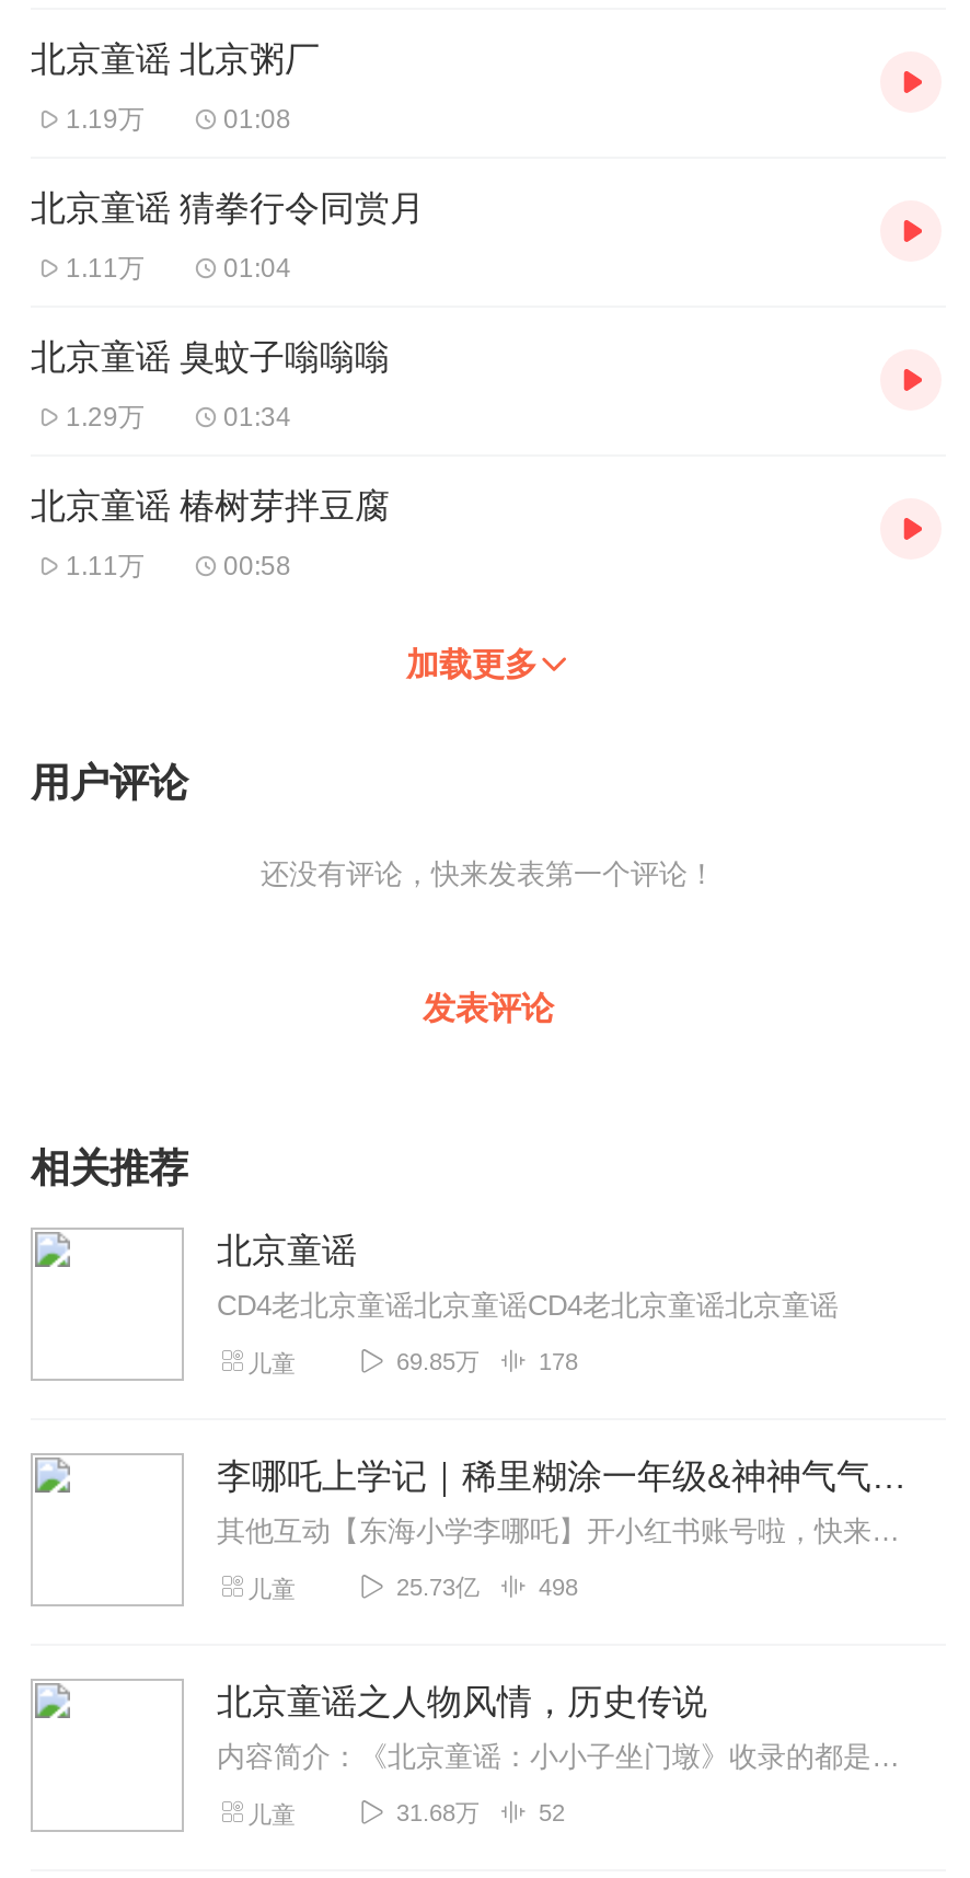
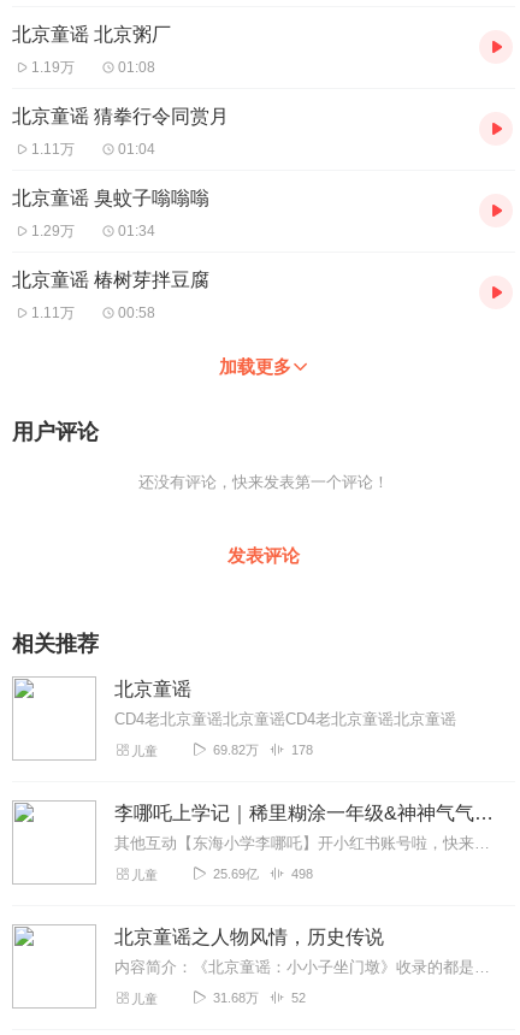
- 69.85万
+ 69.82万

- 25.73亿
+ 25.69亿
